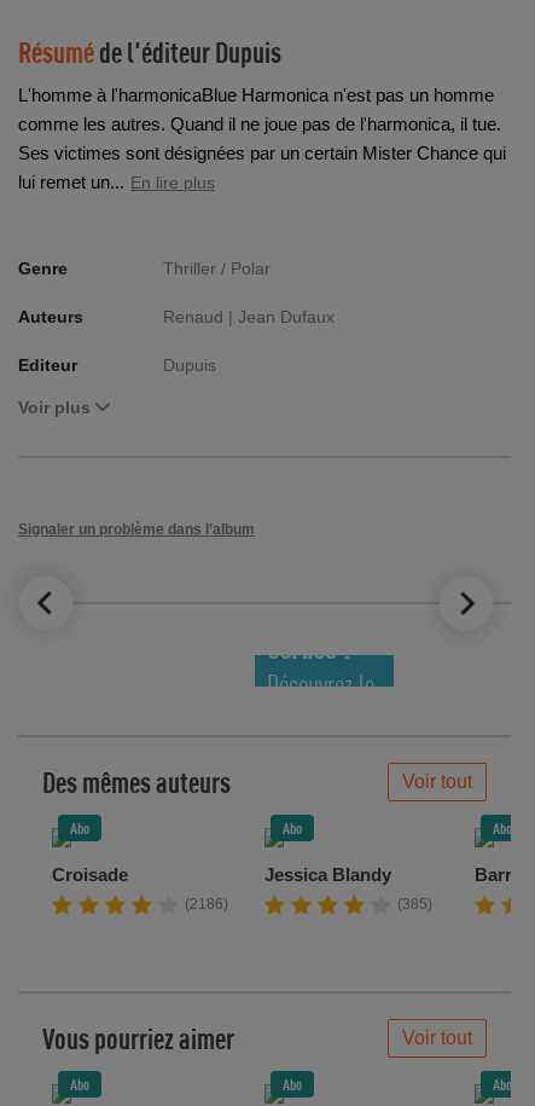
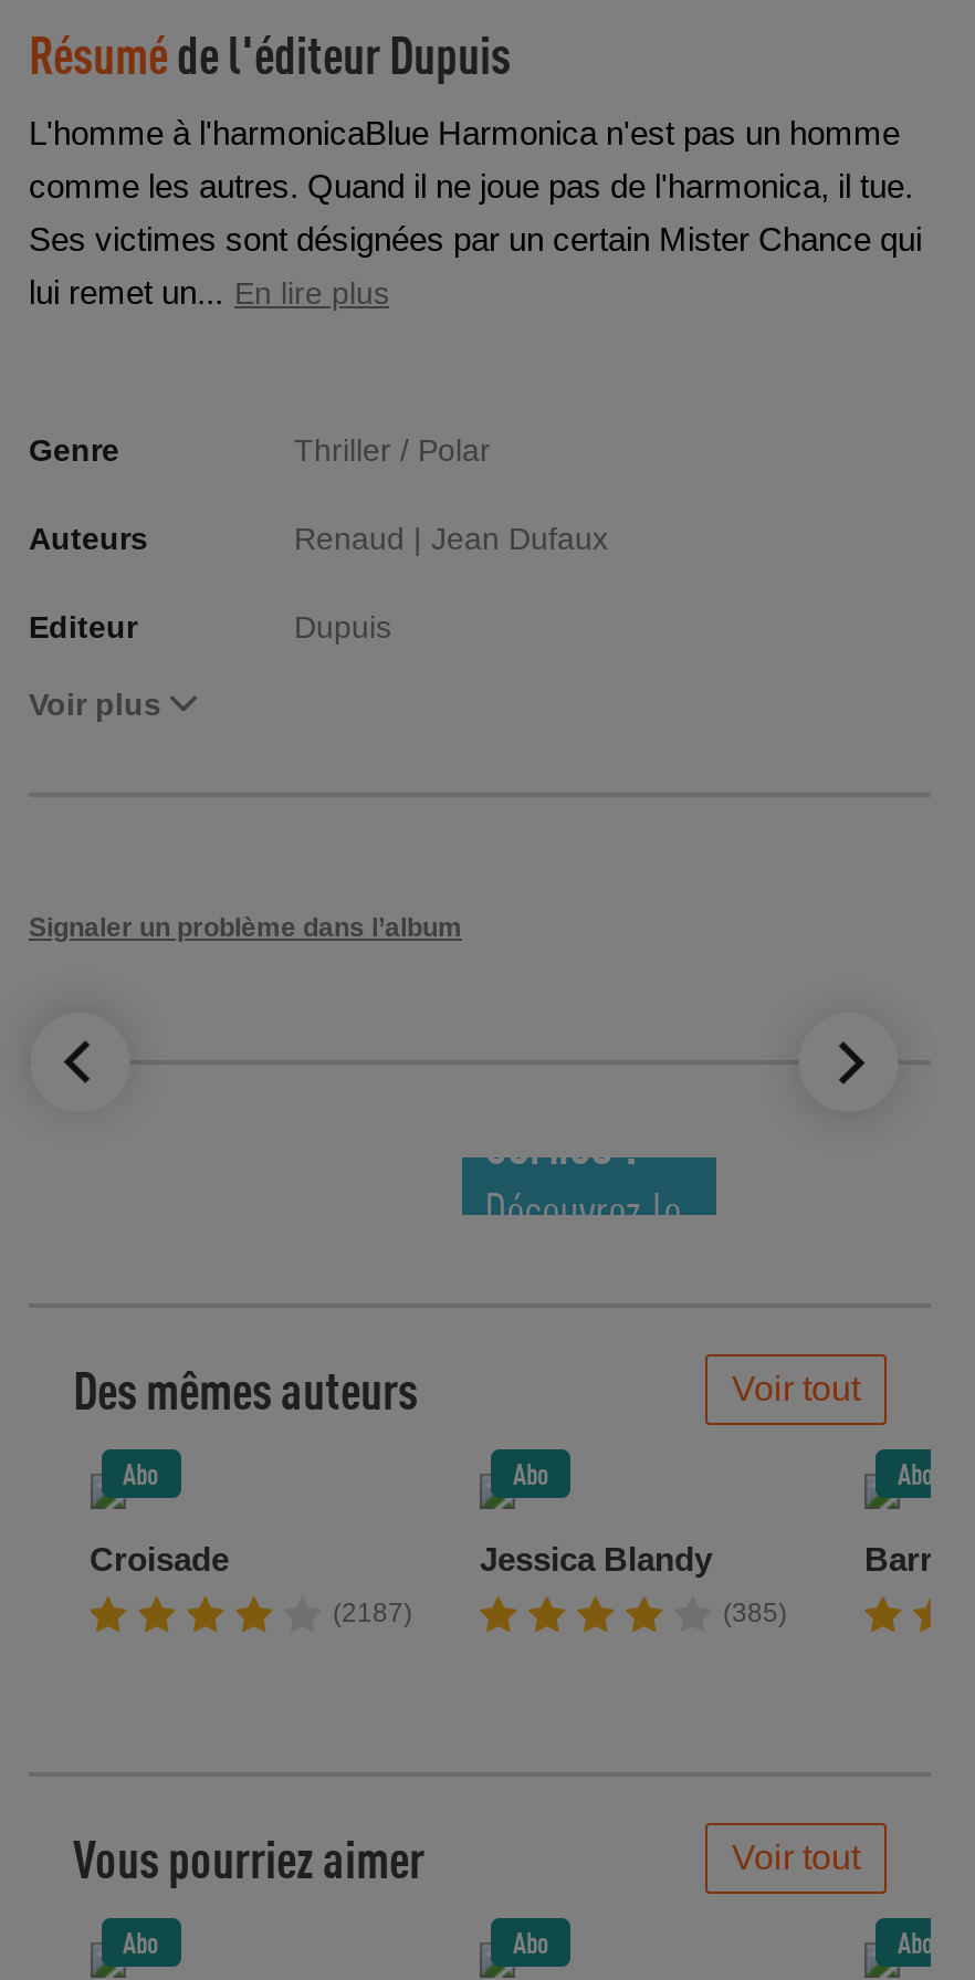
- (2186)
+ (2187)
